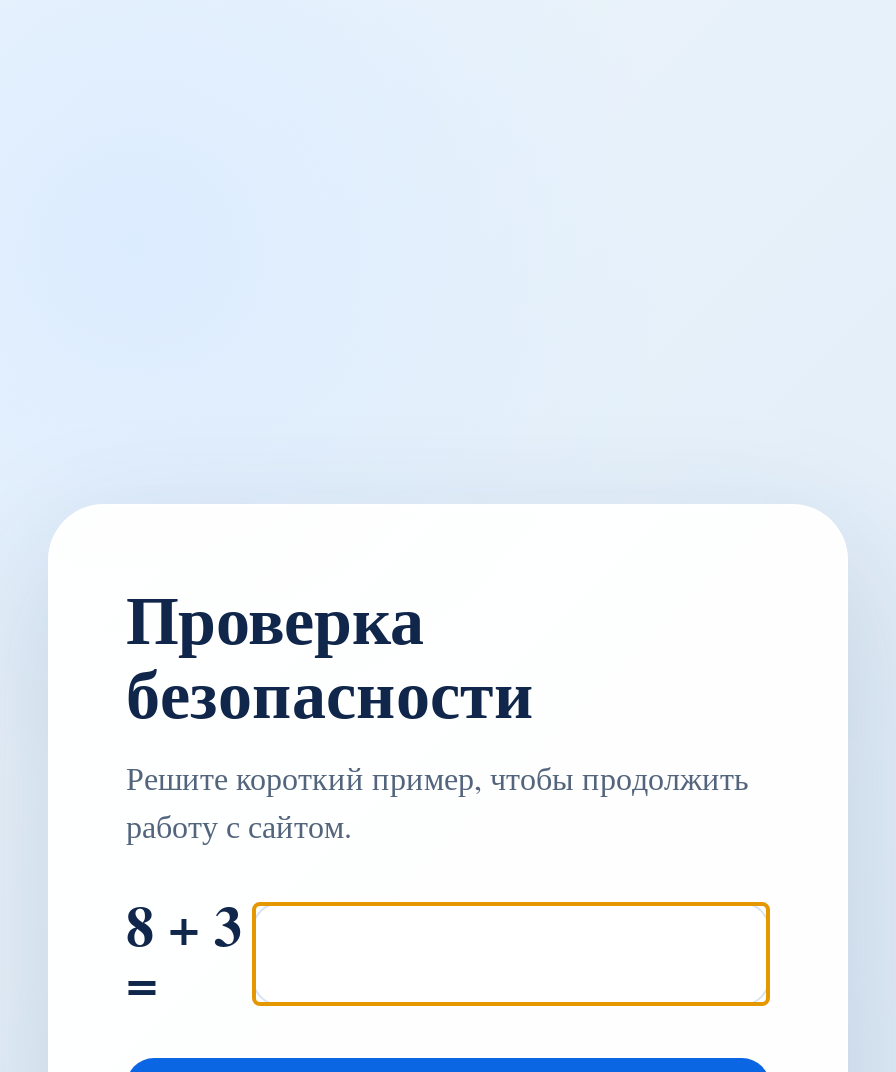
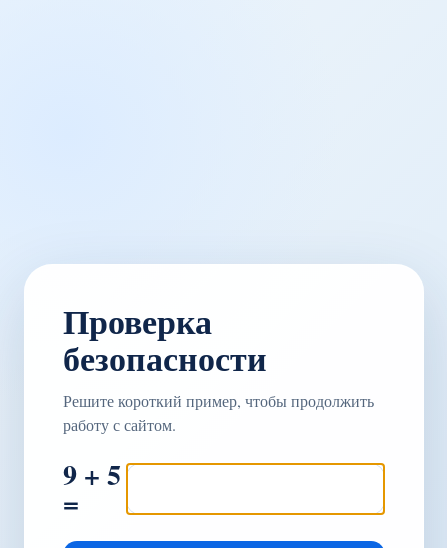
- 8 + 3
+ 9 + 5
